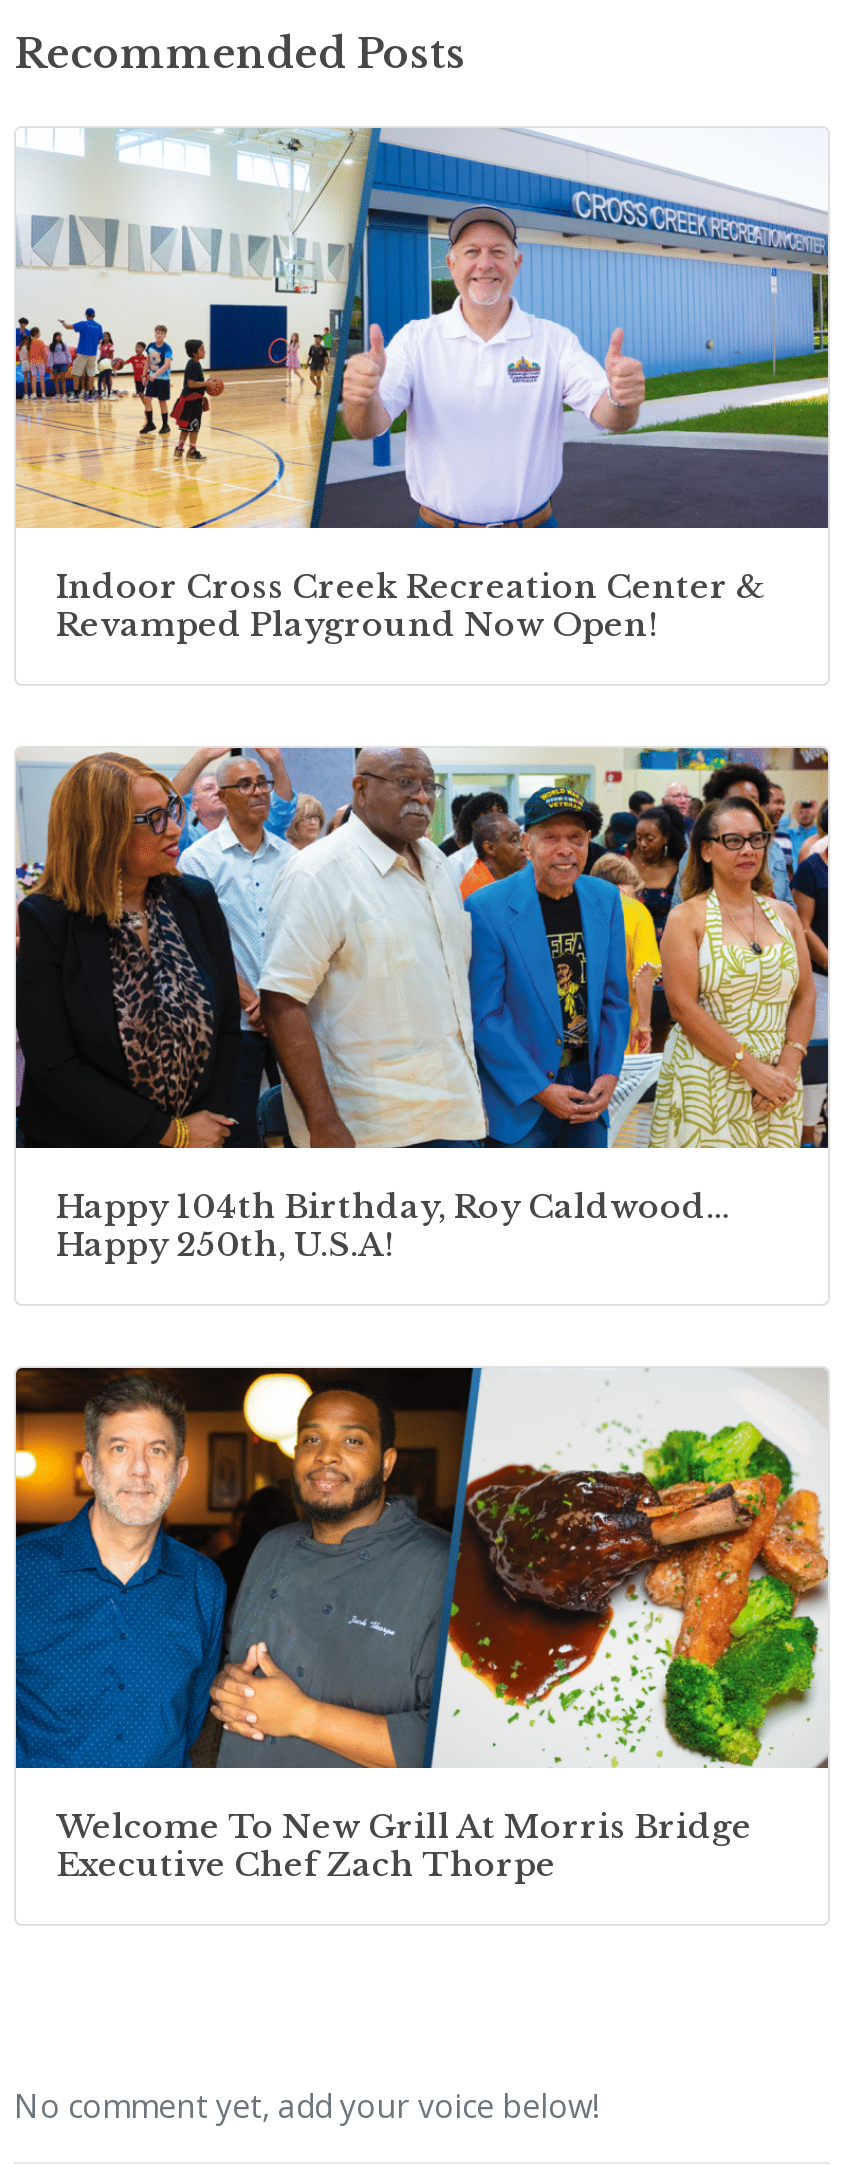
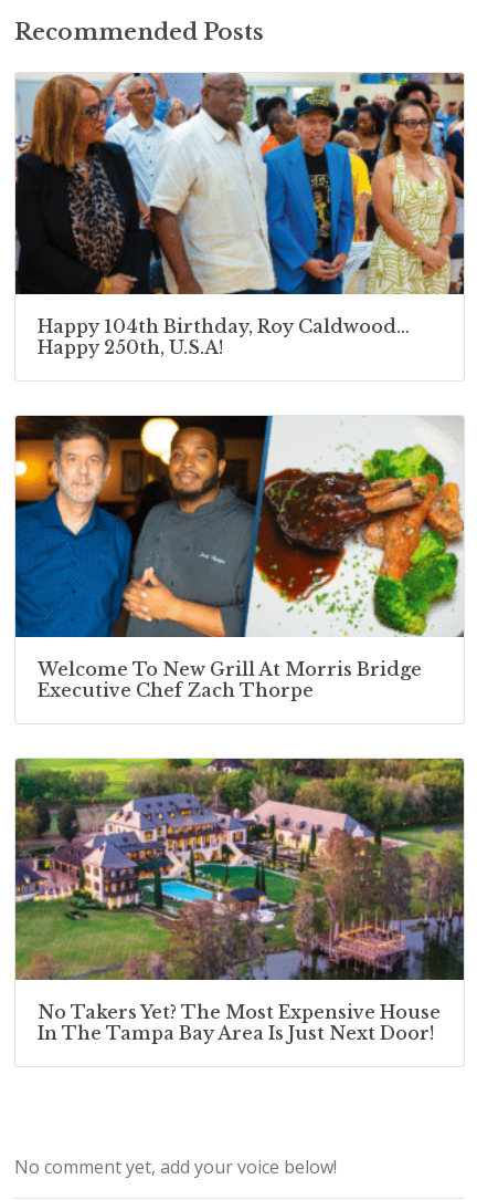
- [image]
- Indoor Cross Creek Recreation Center &
- Revamped Playground Now Open!

moved up: [image] | Happy 104th Birthday, Roy Caldwood… | Happy 250th, U.S.A! | Welcome To New Grill At Morris Bridge | Executive Chef Zach Thorpe

+ [image]
+ No Takers Yet? The Most Expensive House
+ In The Tampa Bay Area Is Just Next Door!
